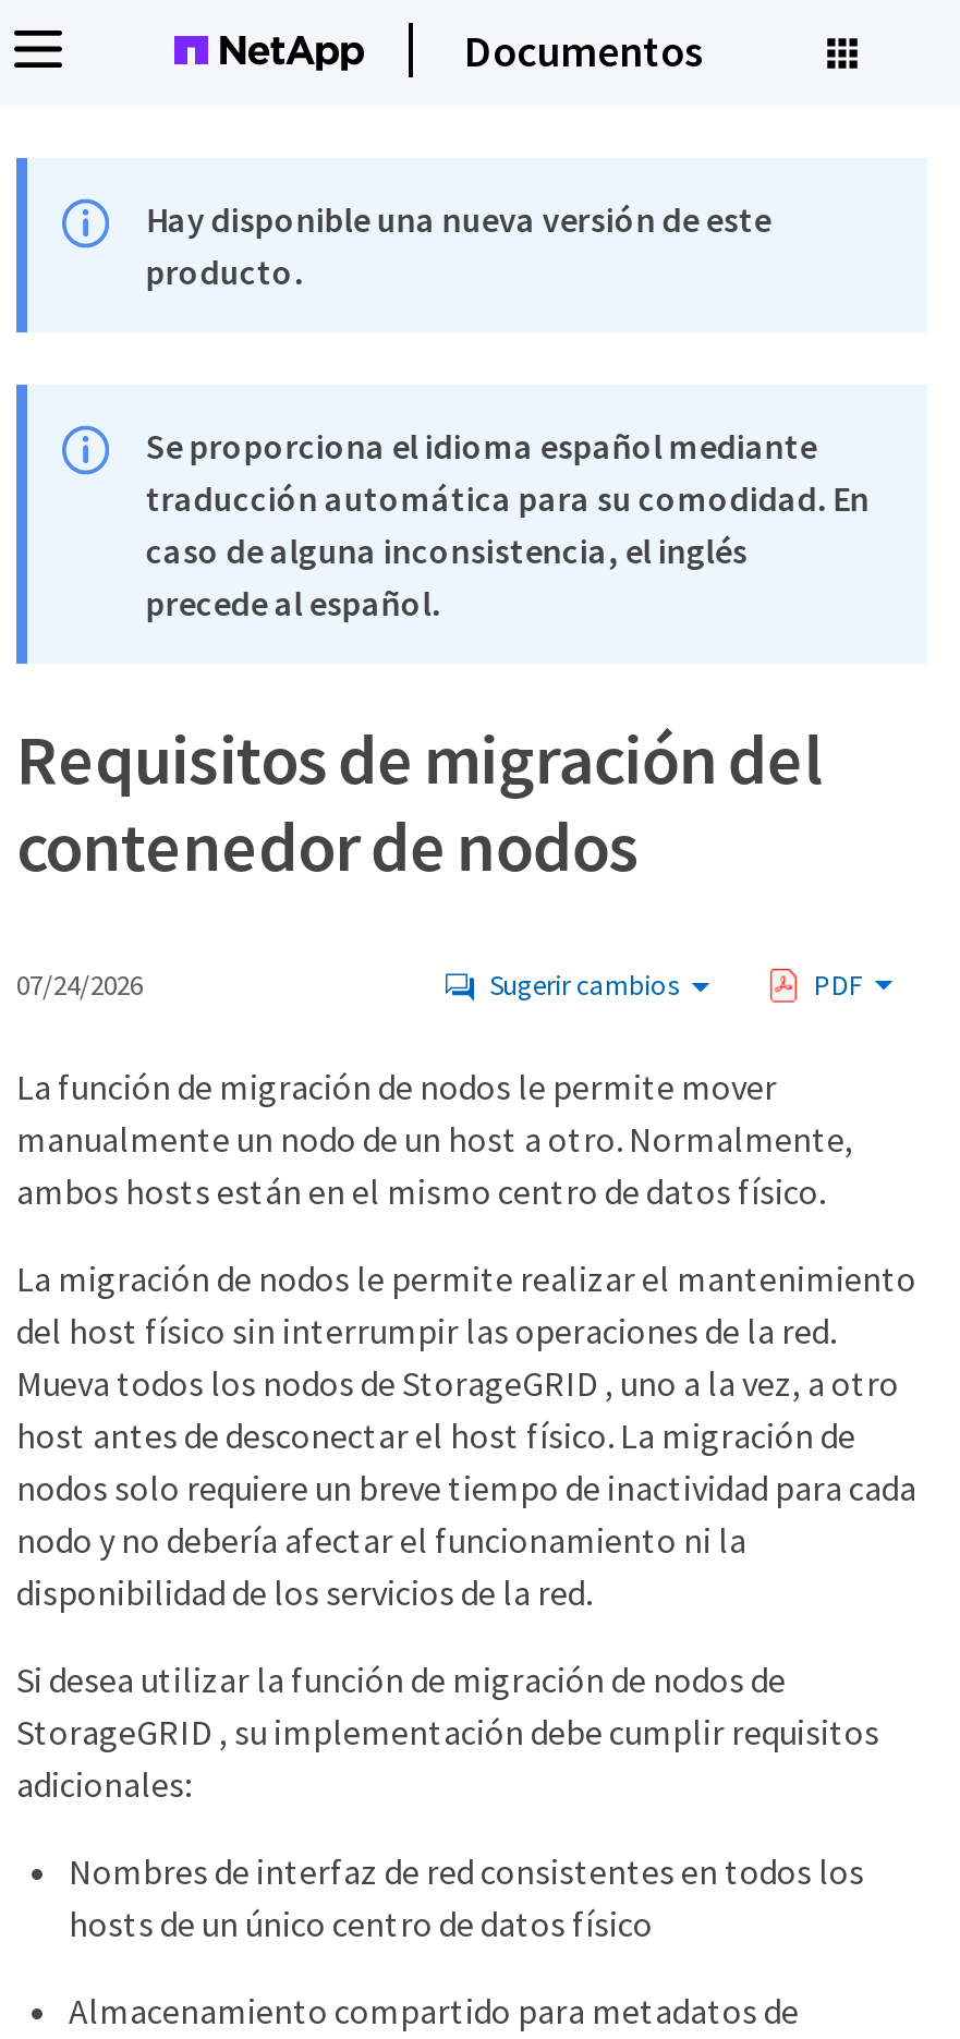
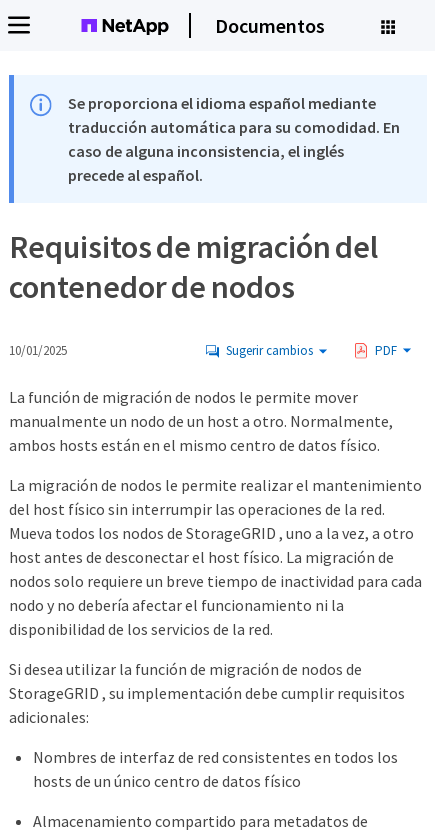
- Hay disponible una nueva versión de este
- producto.

- 07/24/2026
+ 10/01/2025
